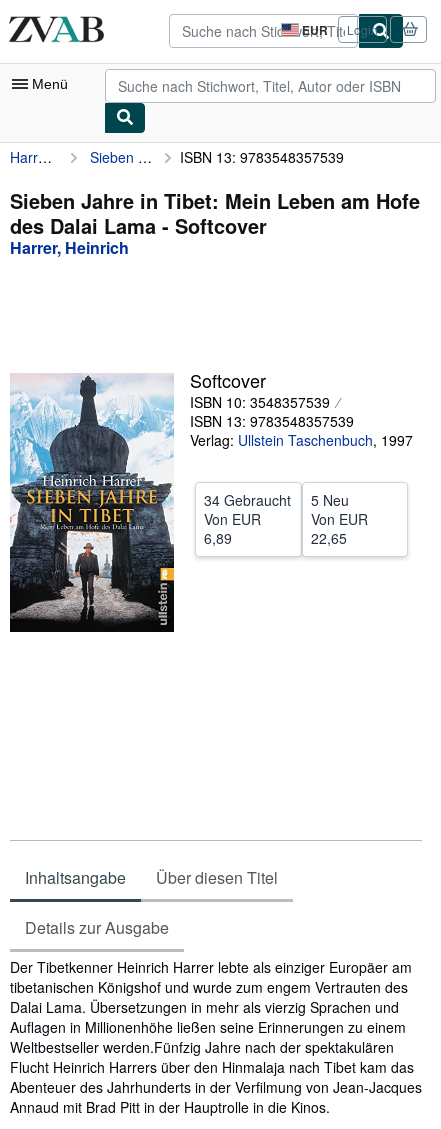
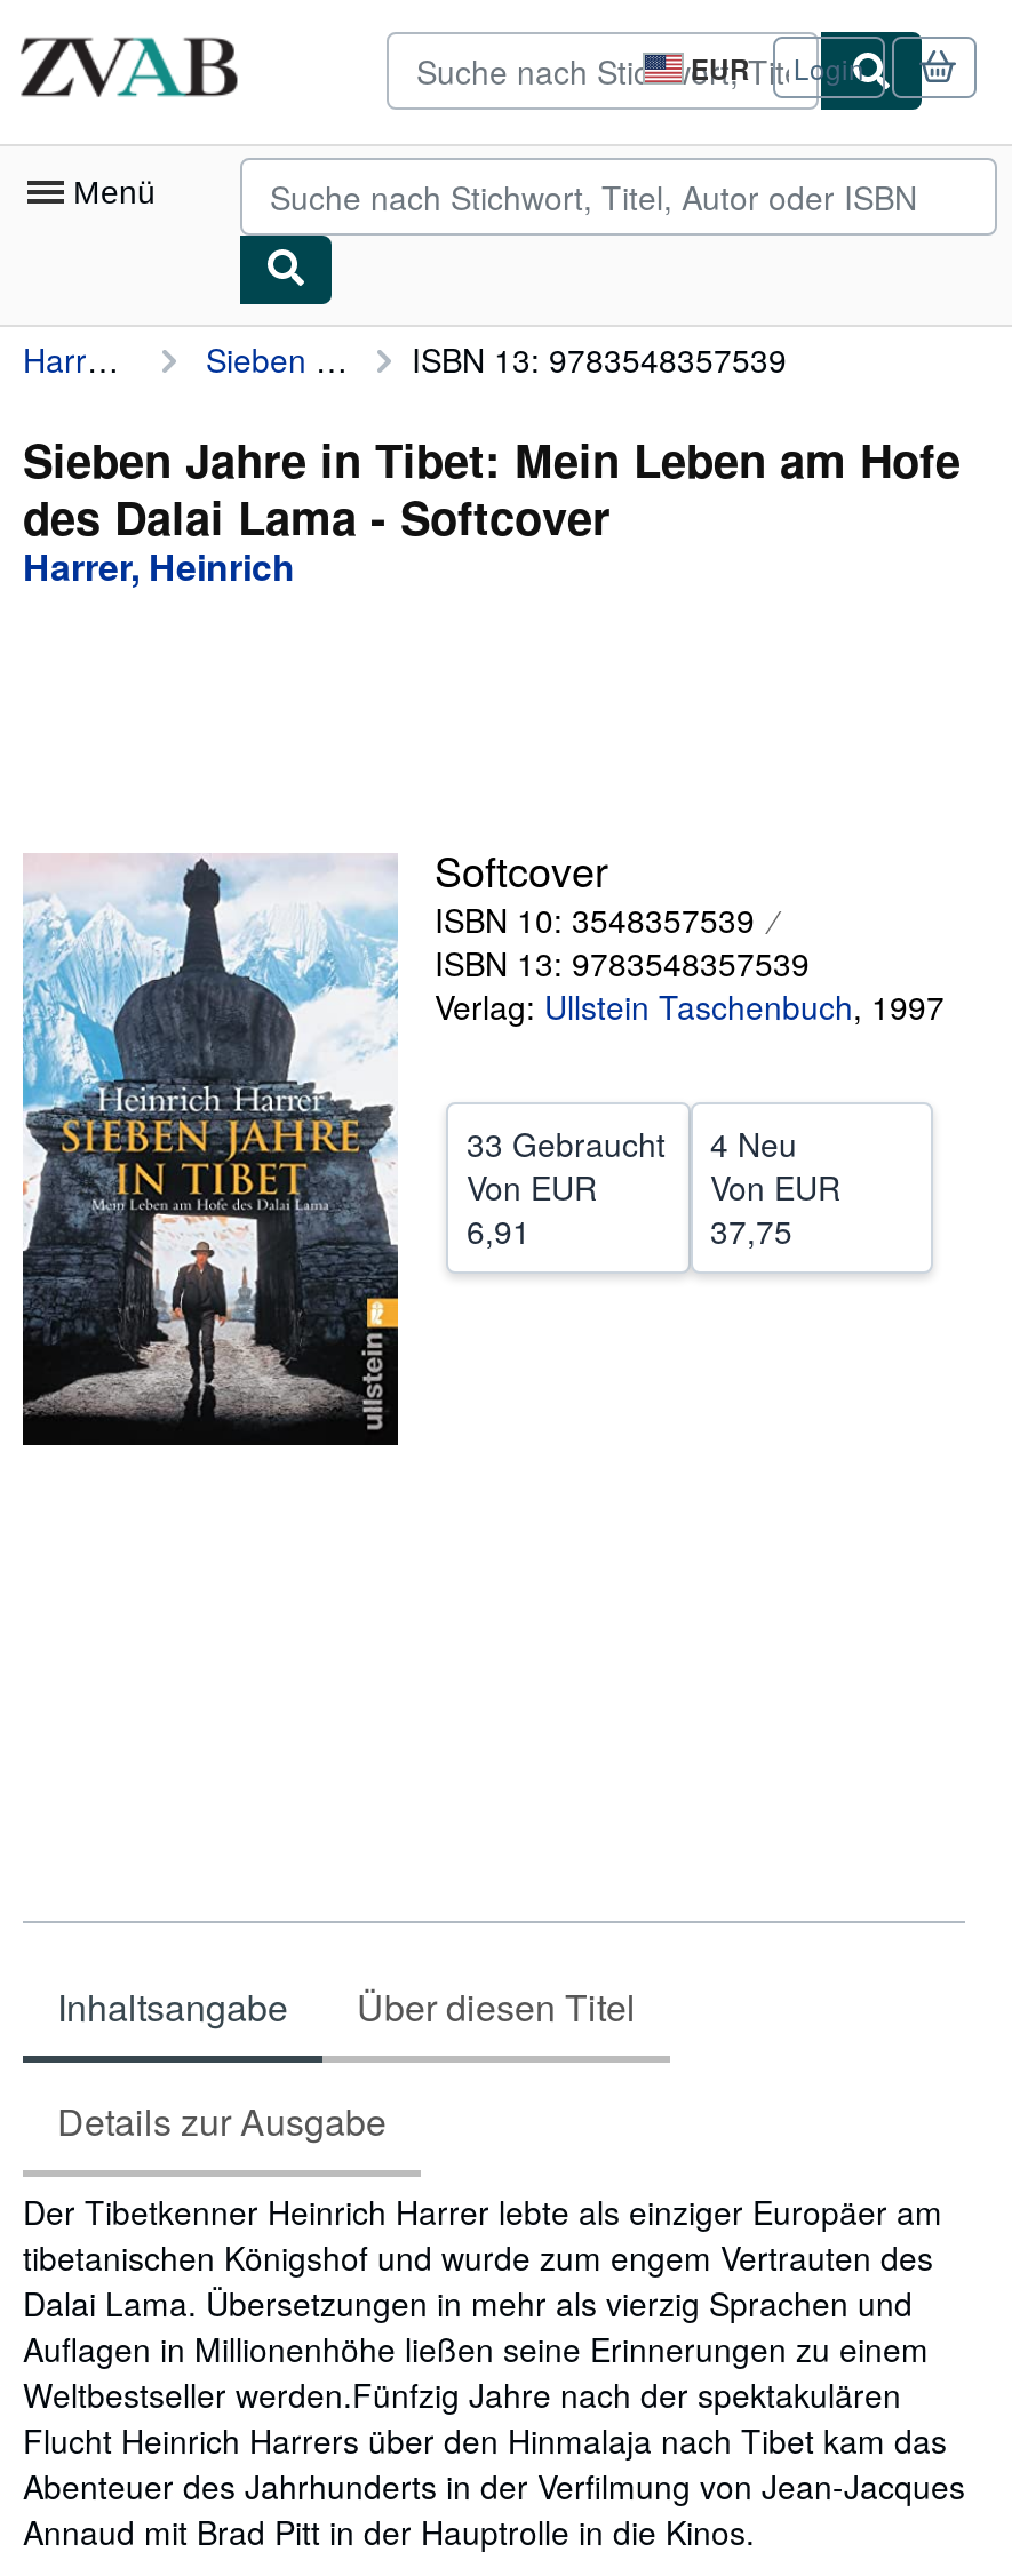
- 34 Gebraucht
+ 33 Gebraucht

- 5 Neu
+ 4 Neu

- 6,89
+ 6,91

- 22,65
+ 37,75
